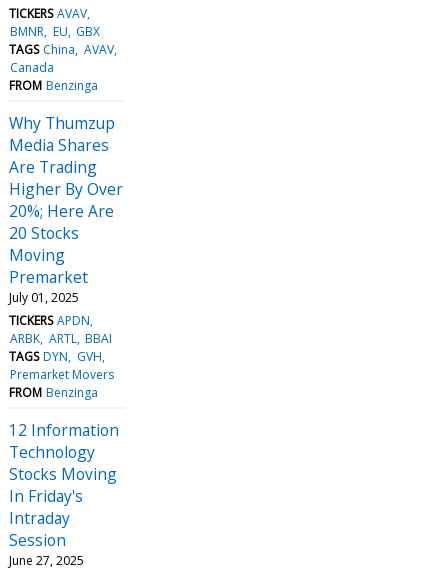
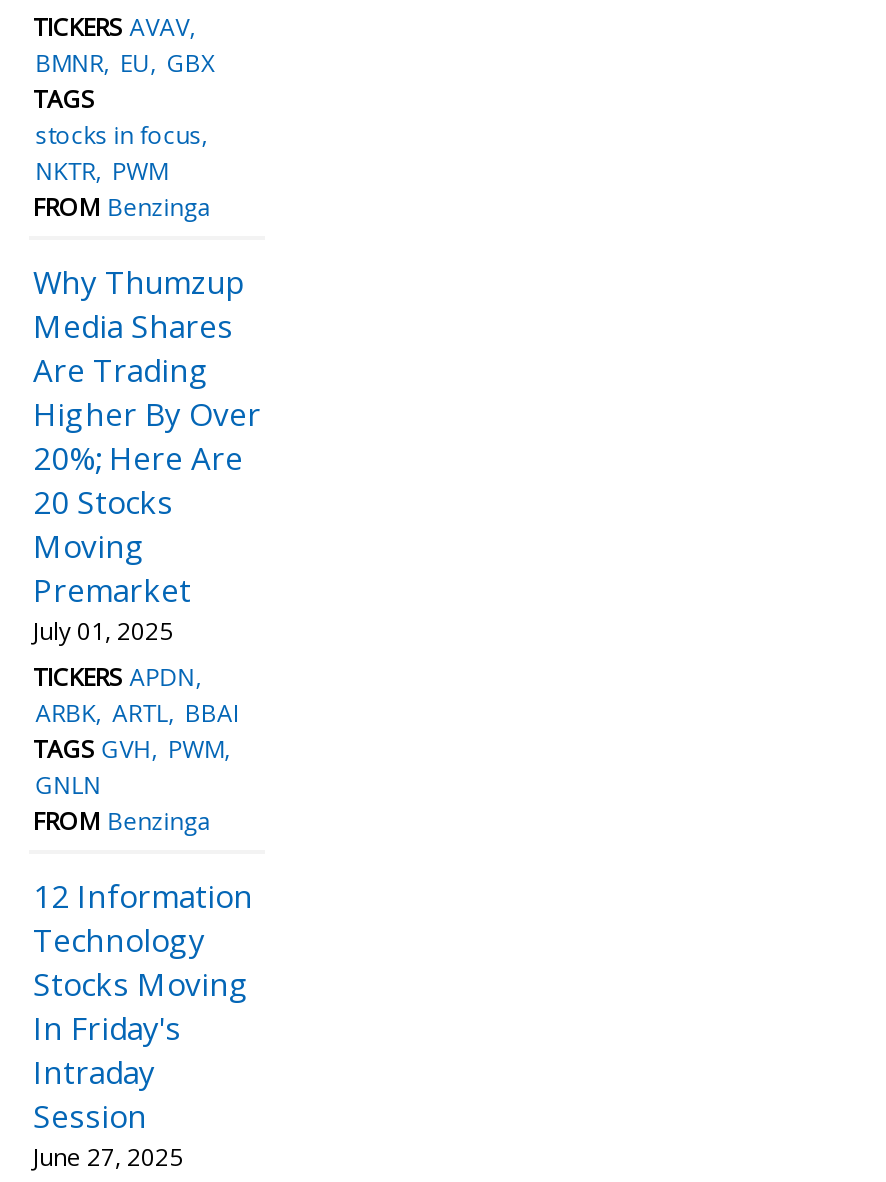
- TAGS China AVAV
- Canada
+ TAGS
+ stocks in focus
+ NKTR PWM

- TAGS DYN GVH
- Premarket Movers
+ TAGS GVH PWM
+ GNLN
